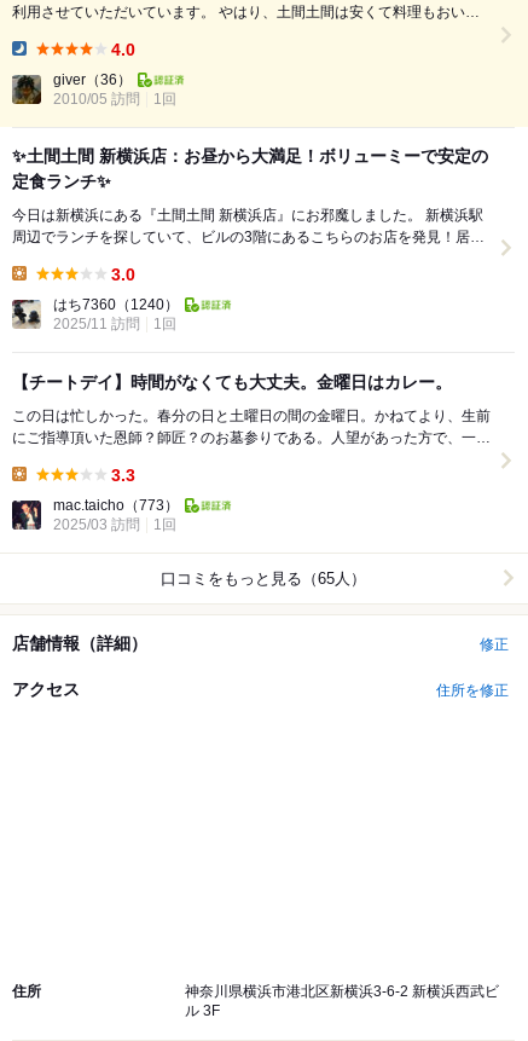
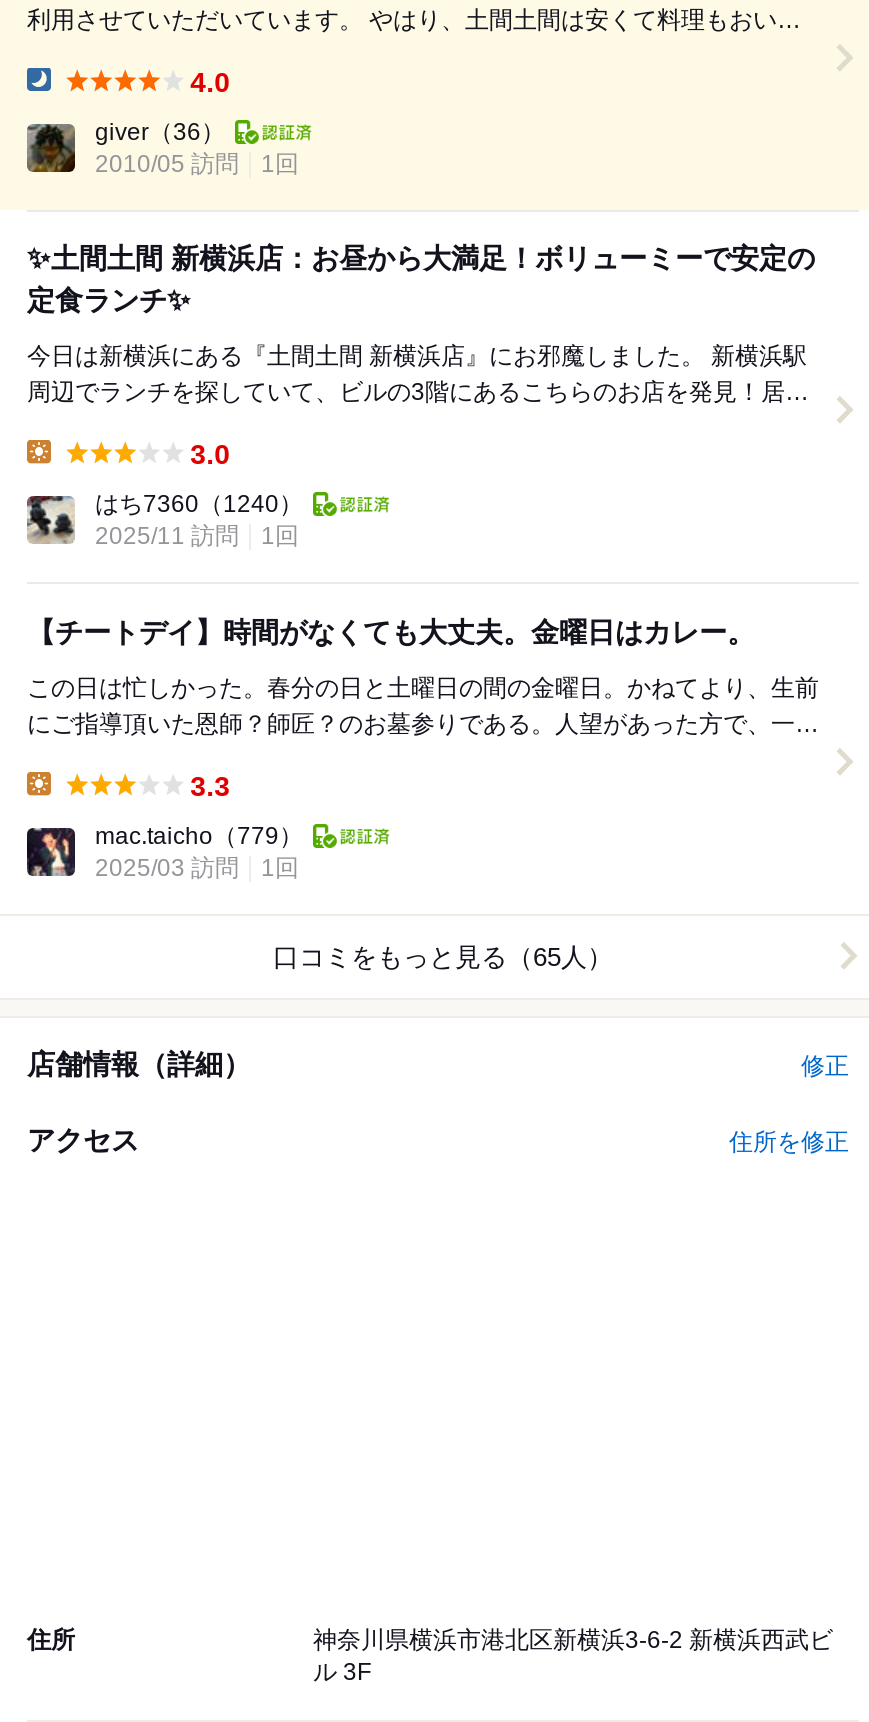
- mac.taicho（773）
+ mac.taicho（779）
